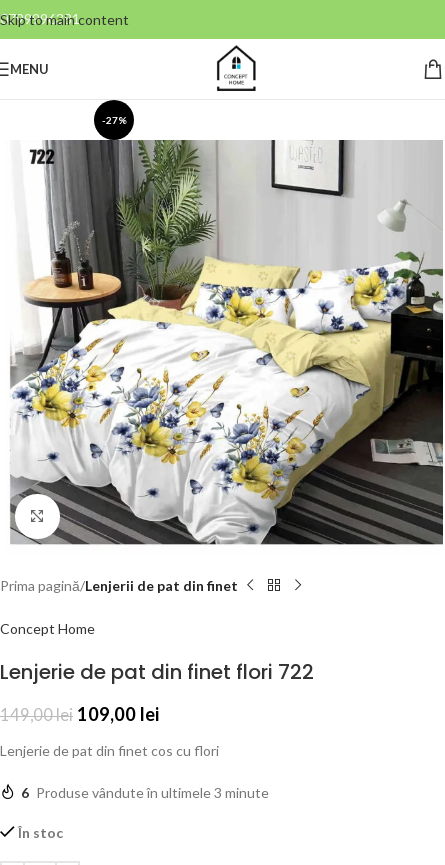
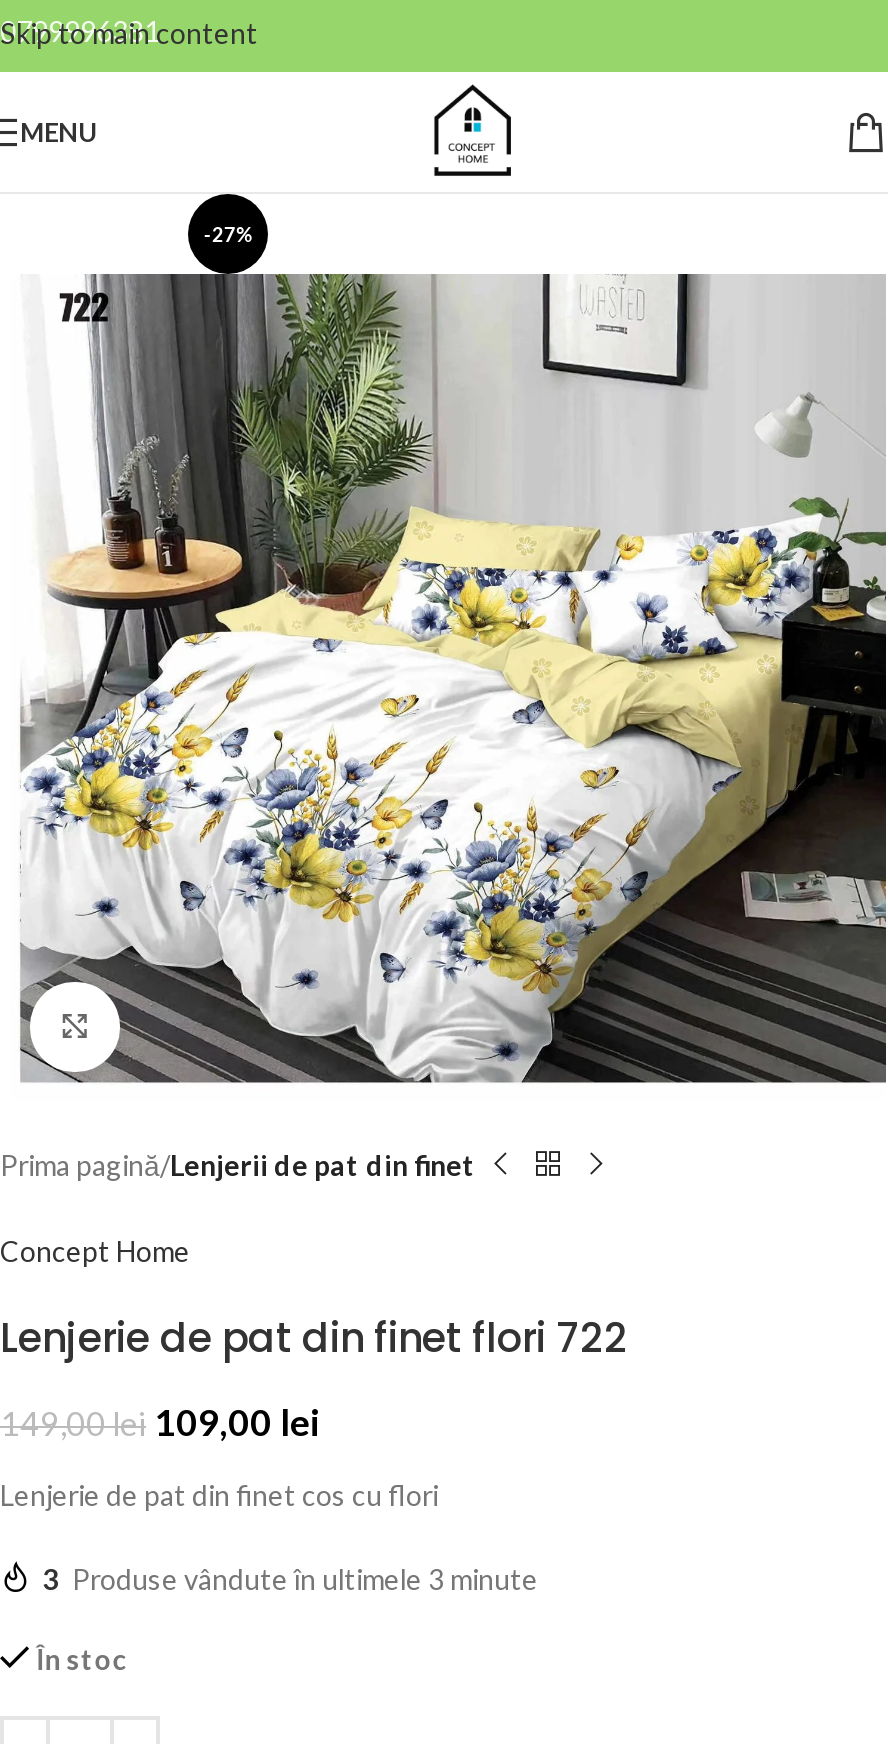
- 6 Produse vândute în ultimele 3 minute
+ 3 Produse vândute în ultimele 3 minute
